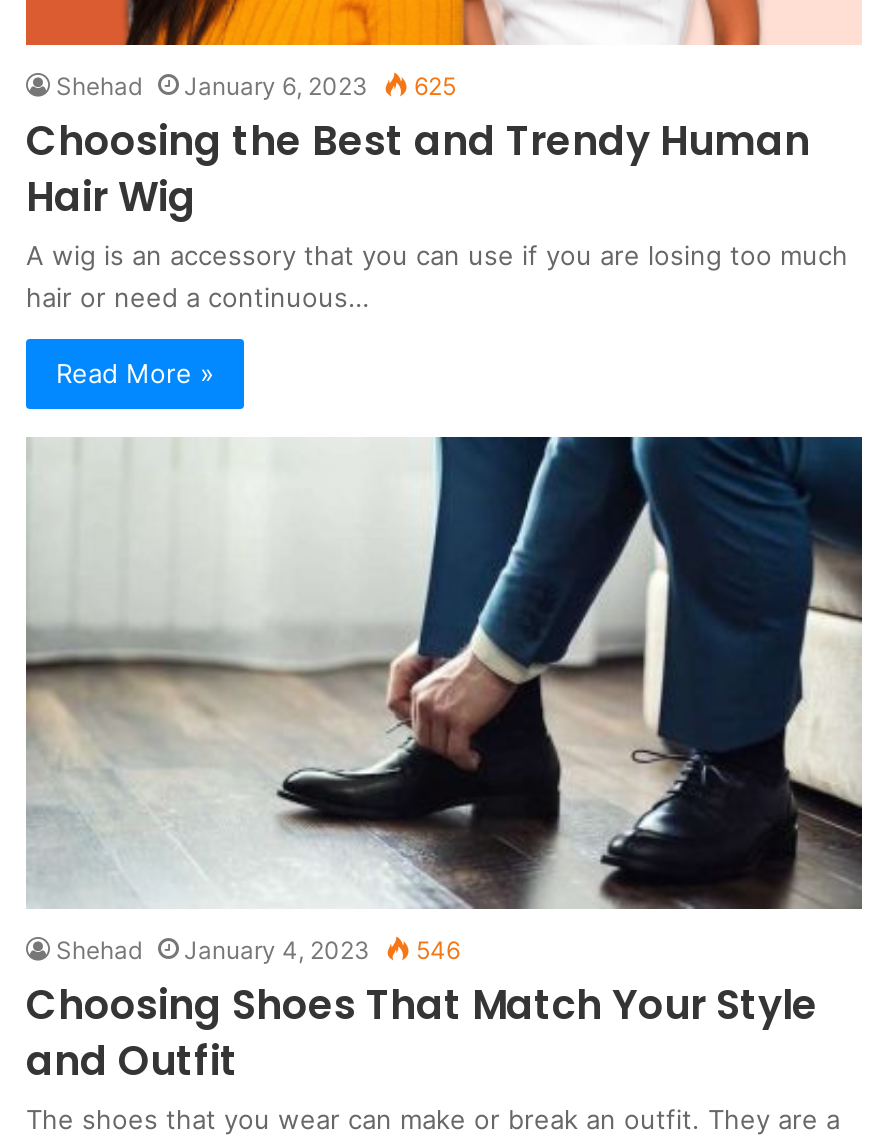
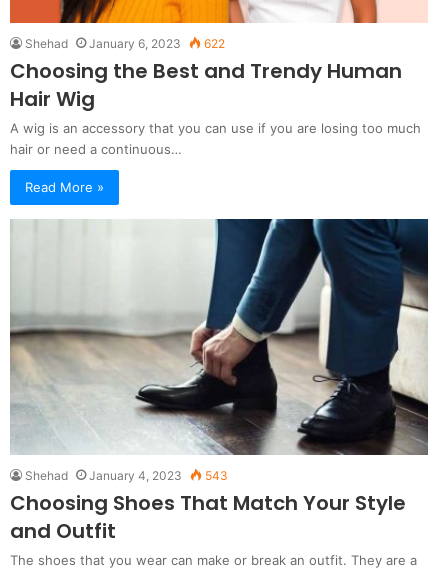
- Shehad January 6, 2023 625
+ Shehad January 6, 2023 622

- Shehad January 4, 2023 546
+ Shehad January 4, 2023 543
